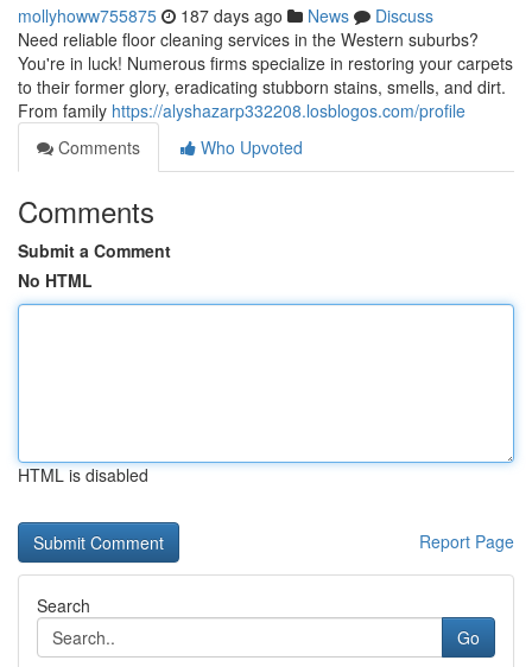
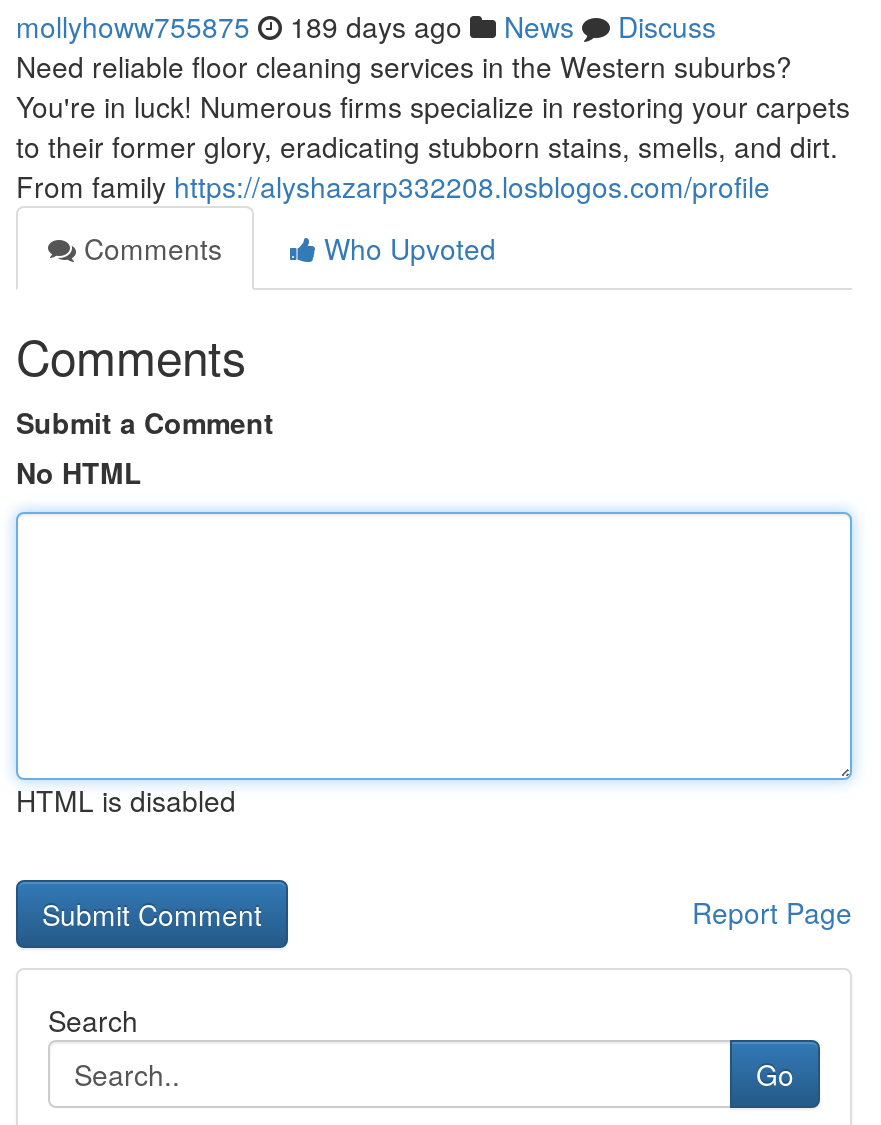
- mollyhoww755875 187 days ago News Discuss
+ mollyhoww755875 189 days ago News Discuss
